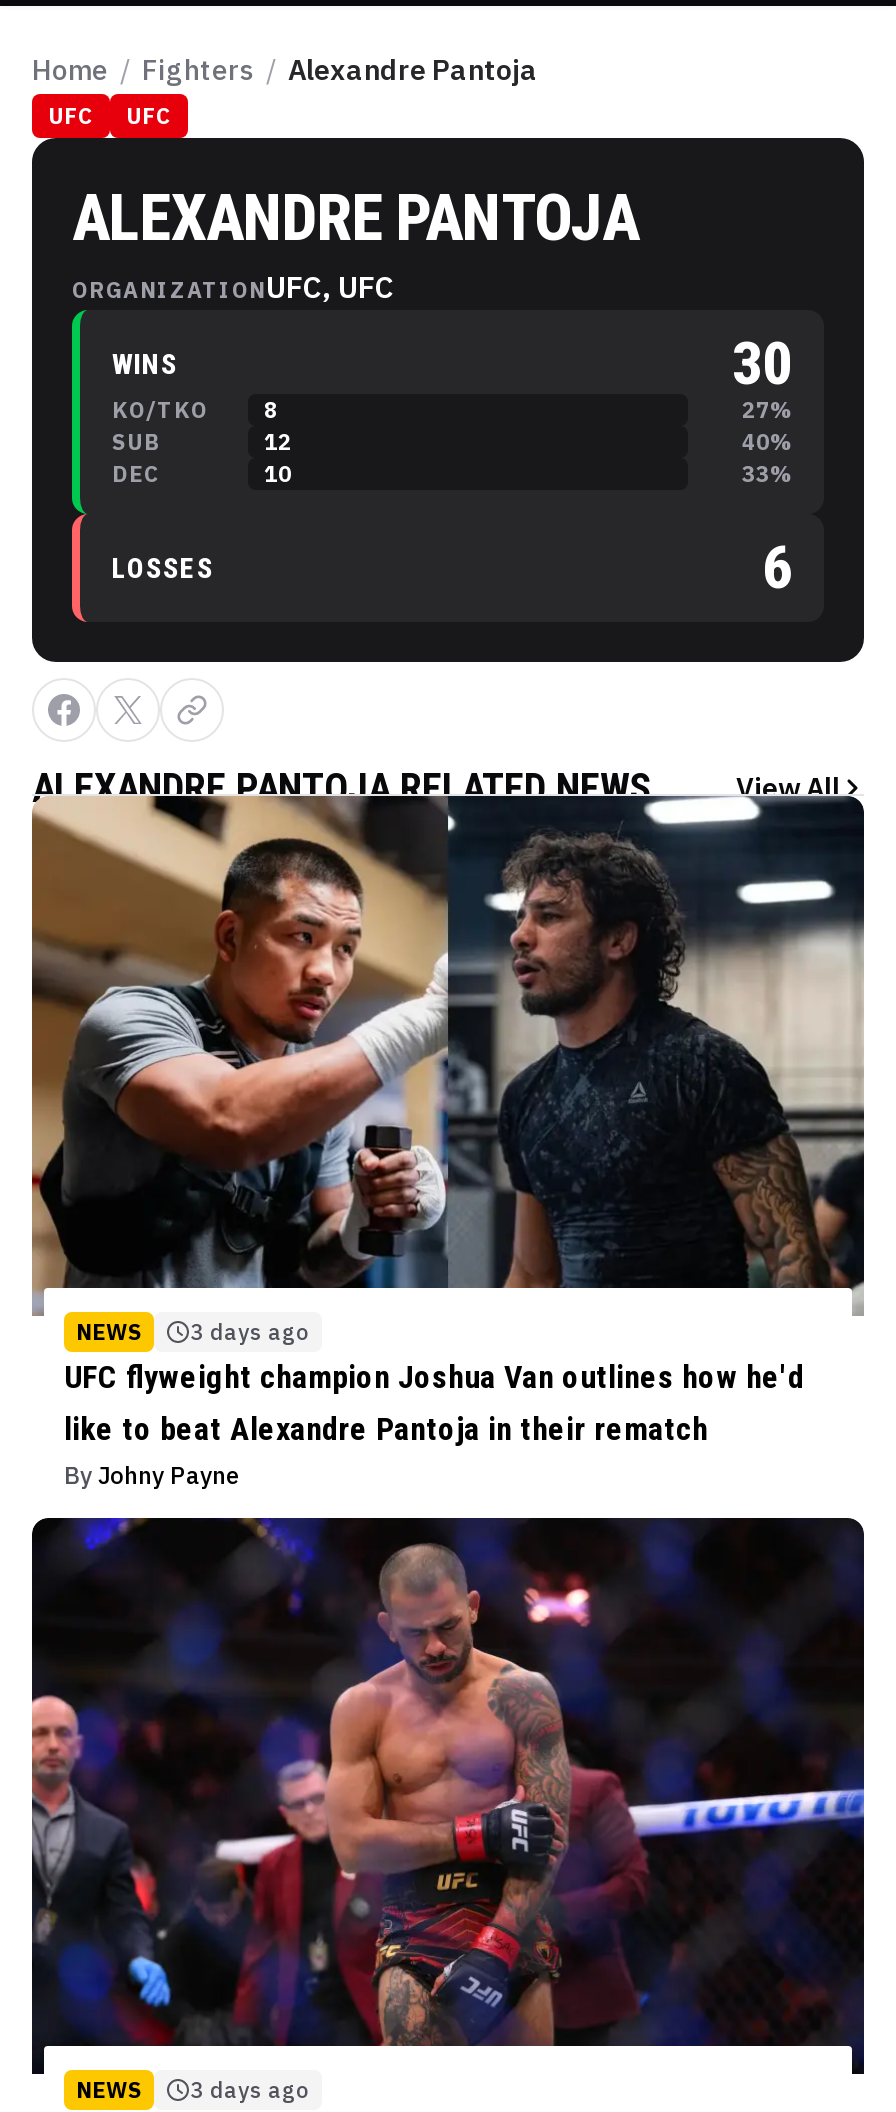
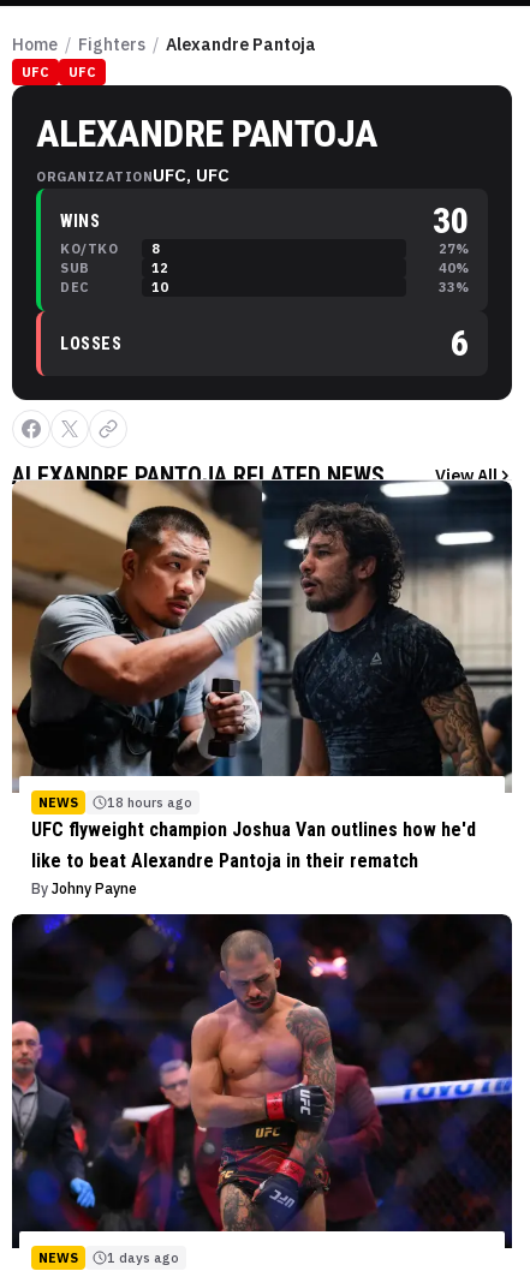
- NEWS 3 days ago
+ NEWS 18 hours ago

- NEWS 3 days ago
+ NEWS 1 days ago
